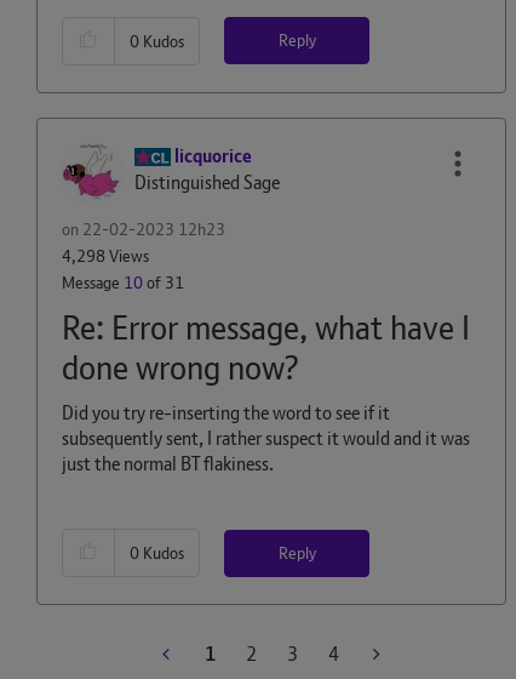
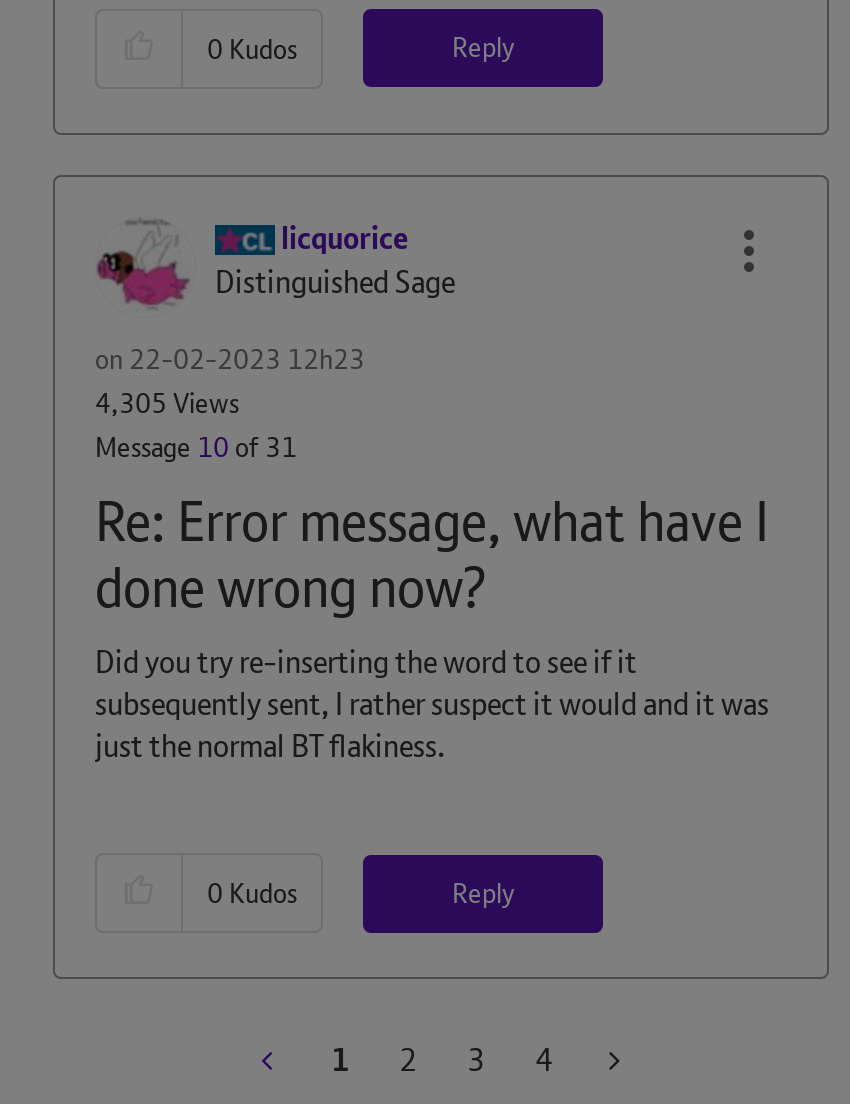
- 4,298 Views
+ 4,305 Views
